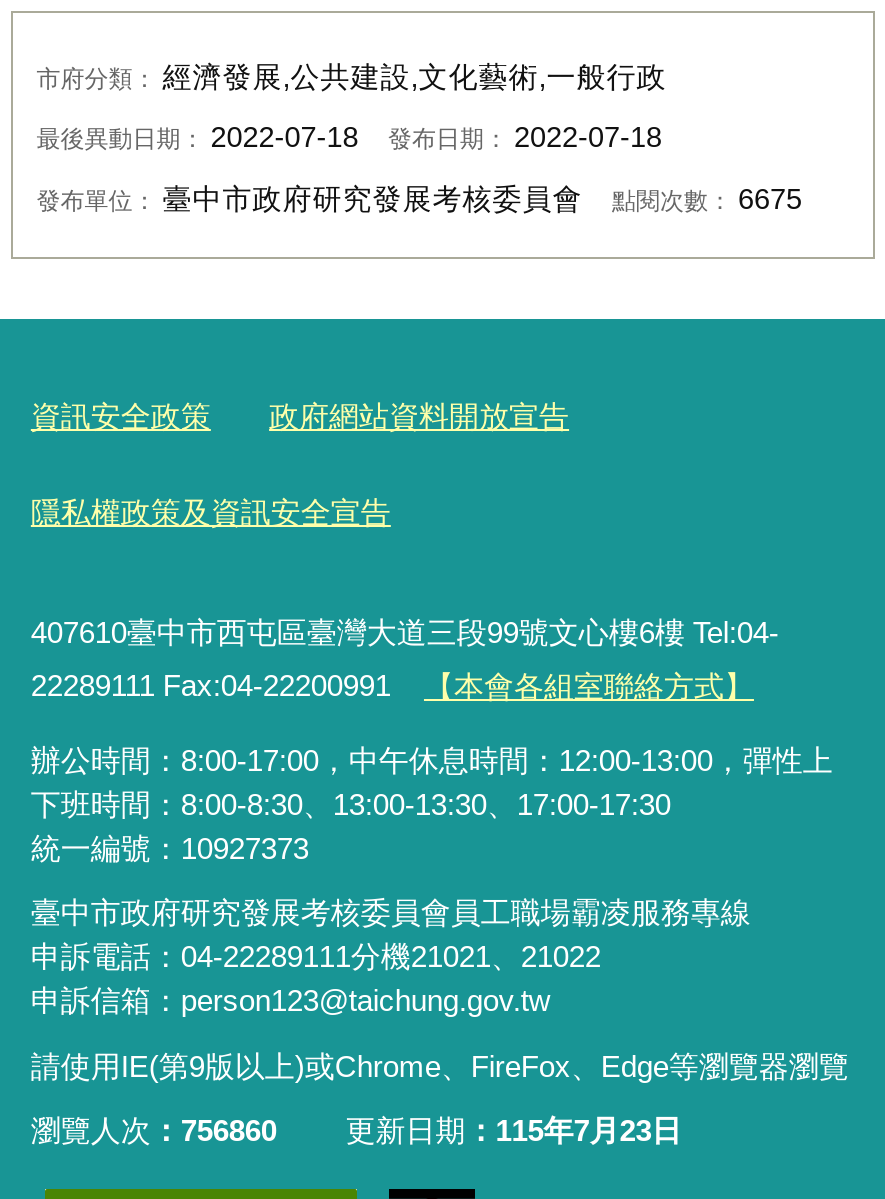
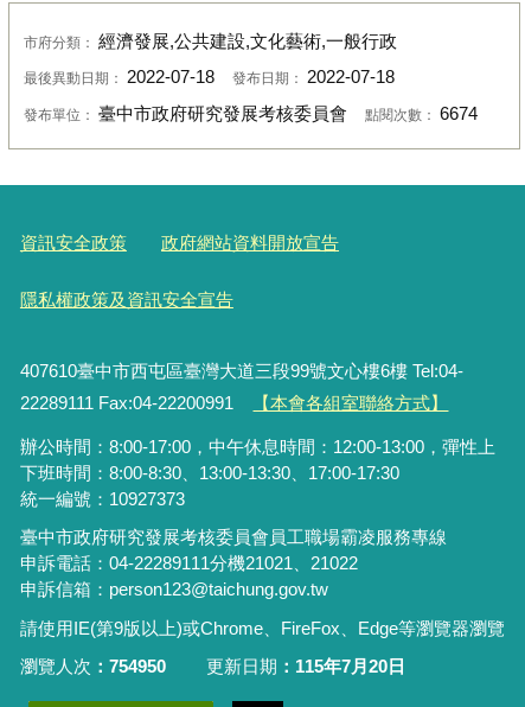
- 發布單位：臺中市政府研究發展考核委員會 點閱次數：6675
+ 發布單位：臺中市政府研究發展考核委員會 點閱次數：6674

- 瀏覽人次 756860
+ 瀏覽人次 754950

- 更新日期 115年7月23日
+ 更新日期 115年7月20日
